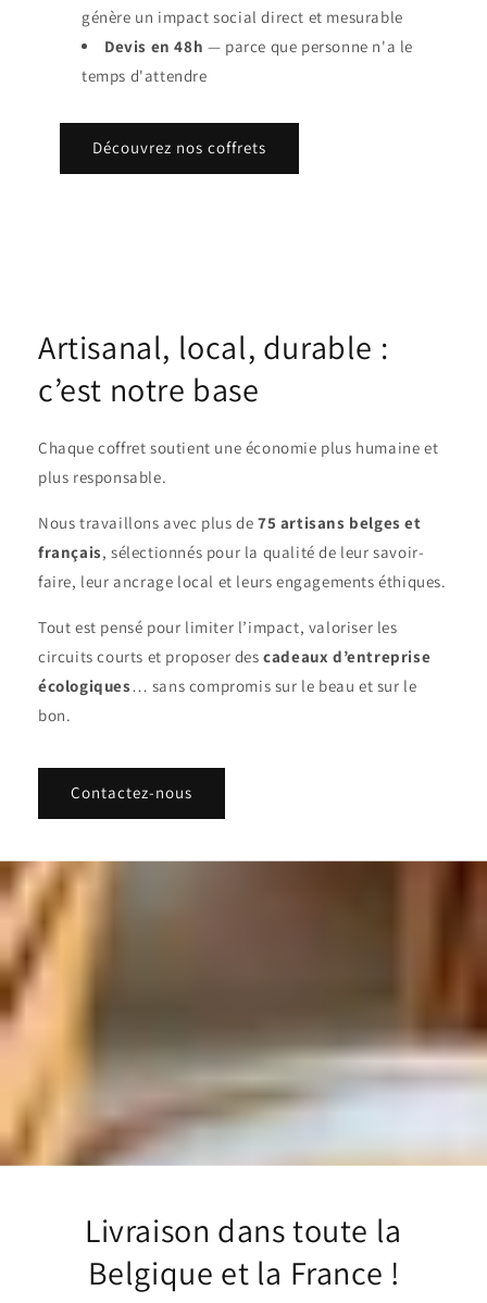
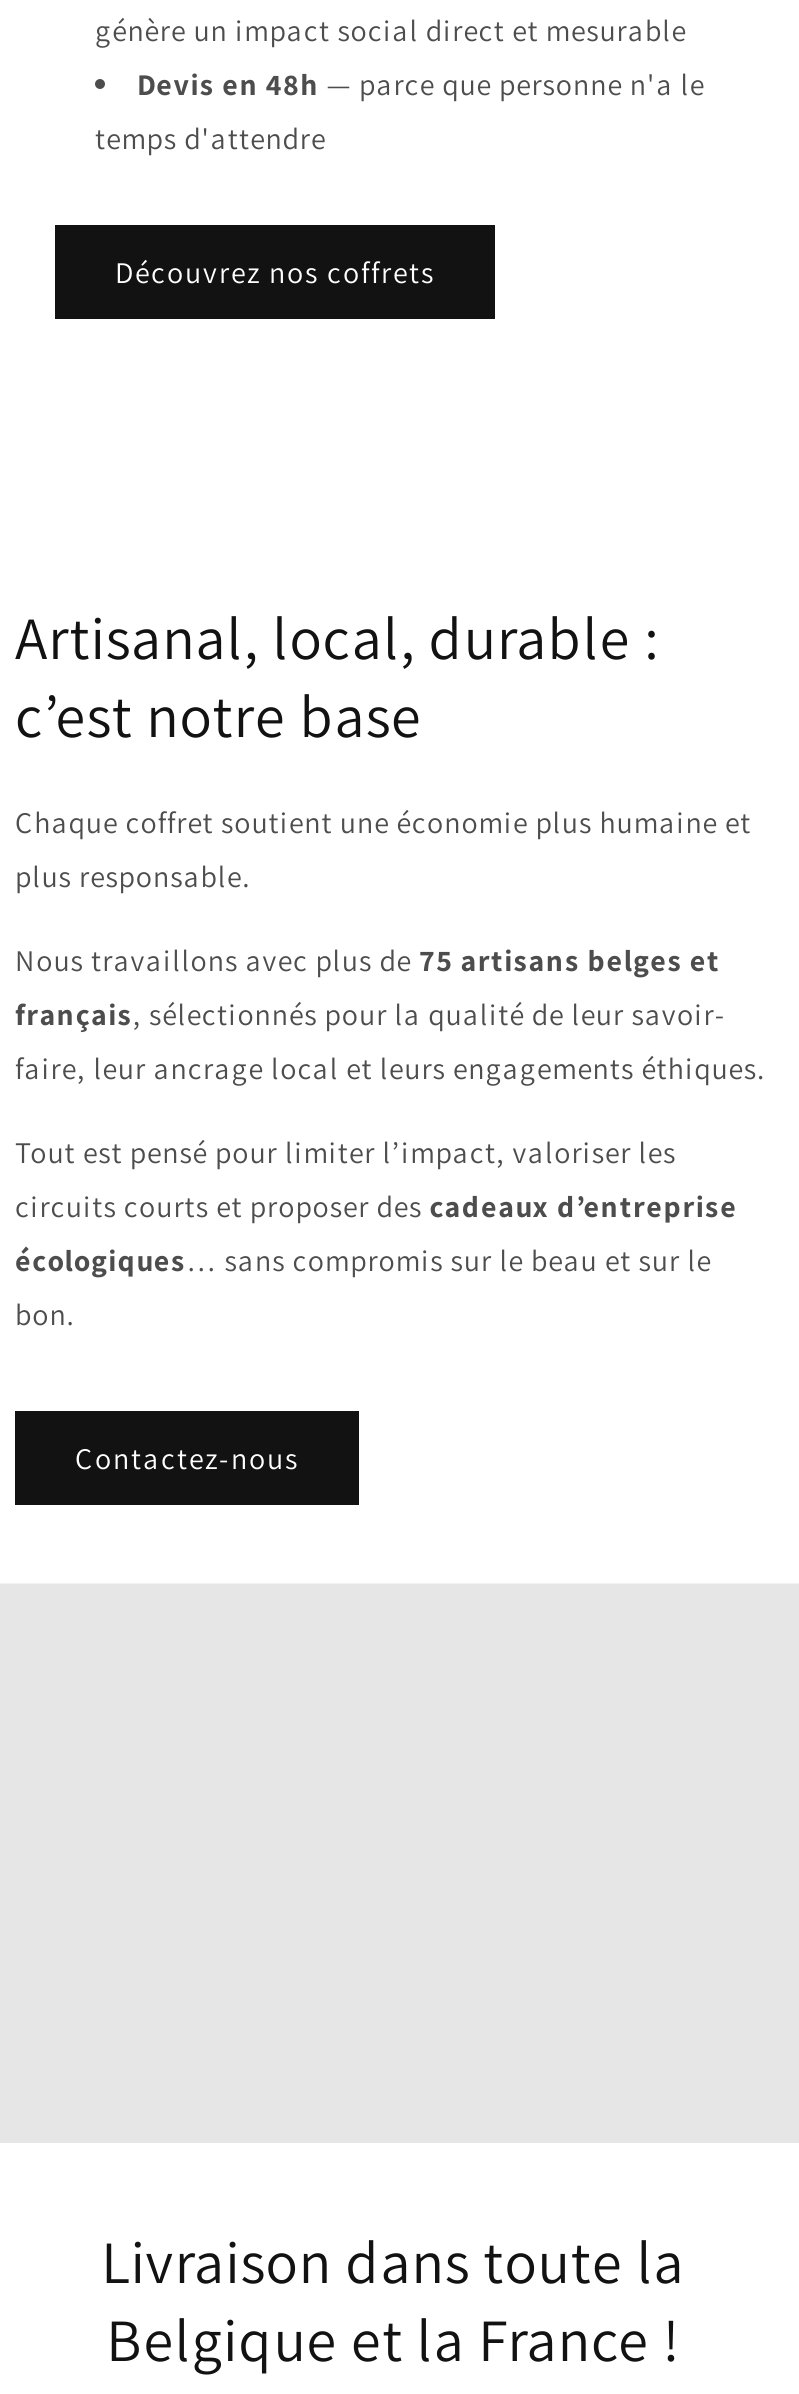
- [image]
